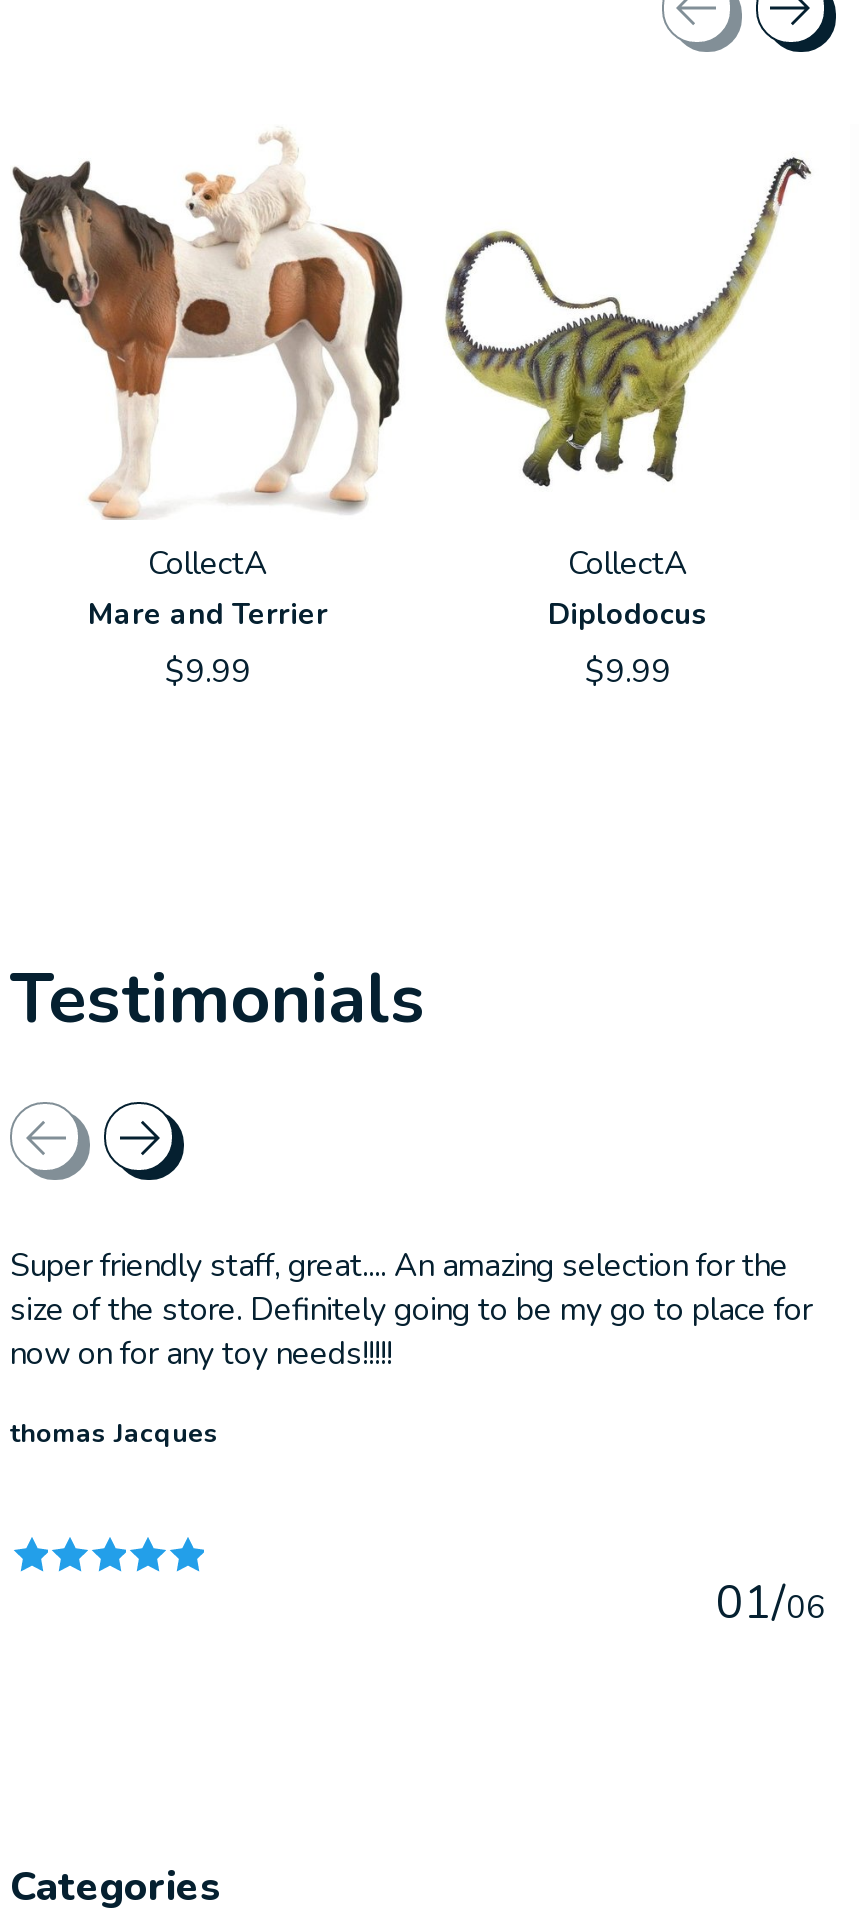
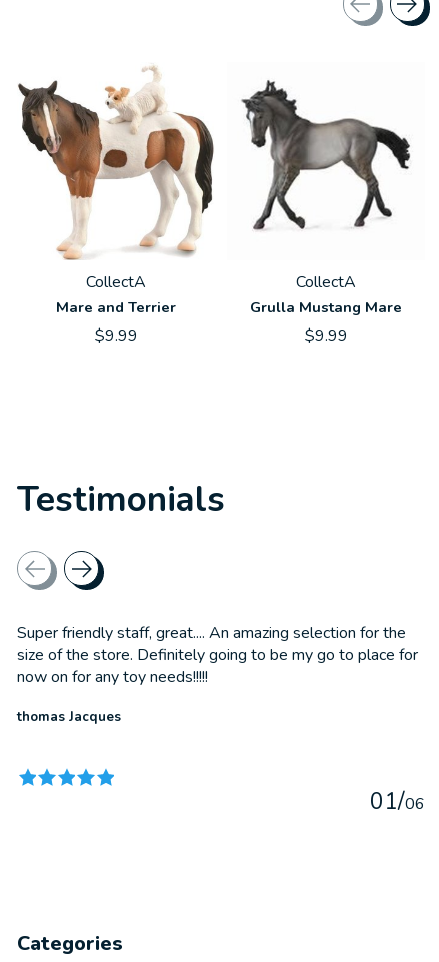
- [image]
+ [image]

- Diplodocus
+ Grulla Mustang Mare
